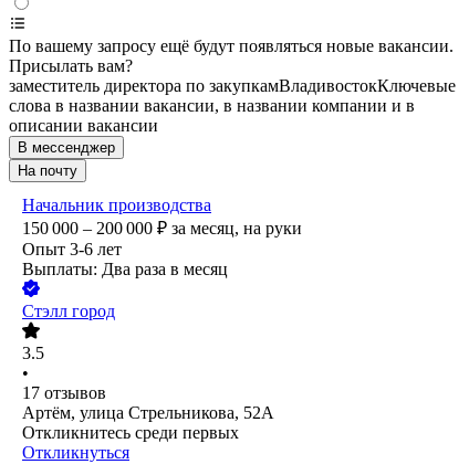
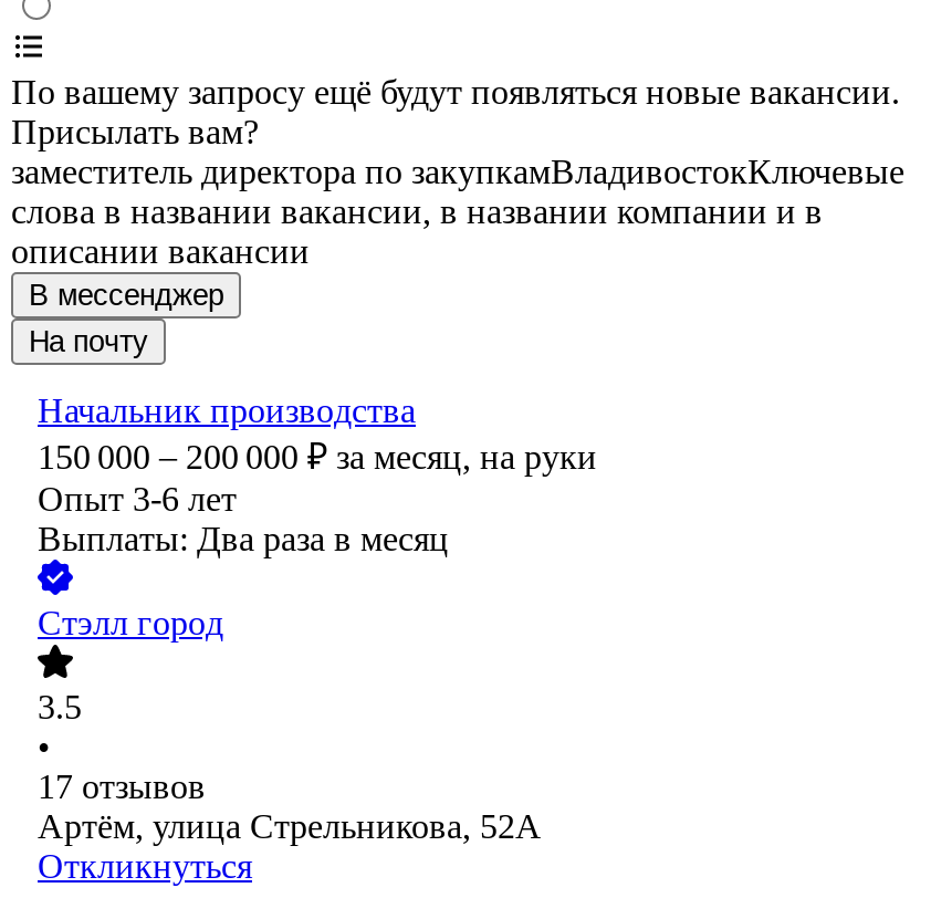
- Откликнитесь среди первых
